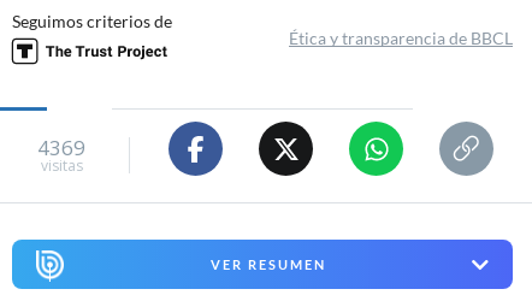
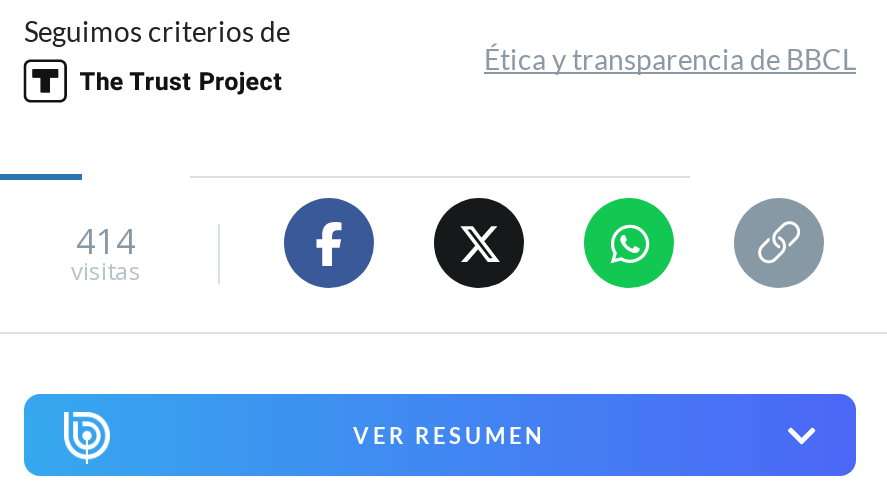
- 4369
+ 414
